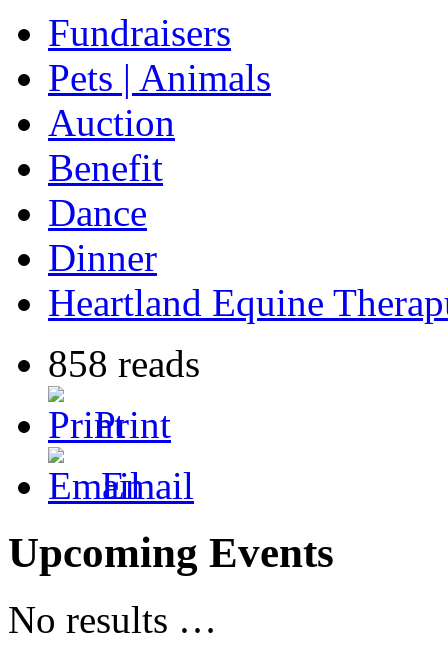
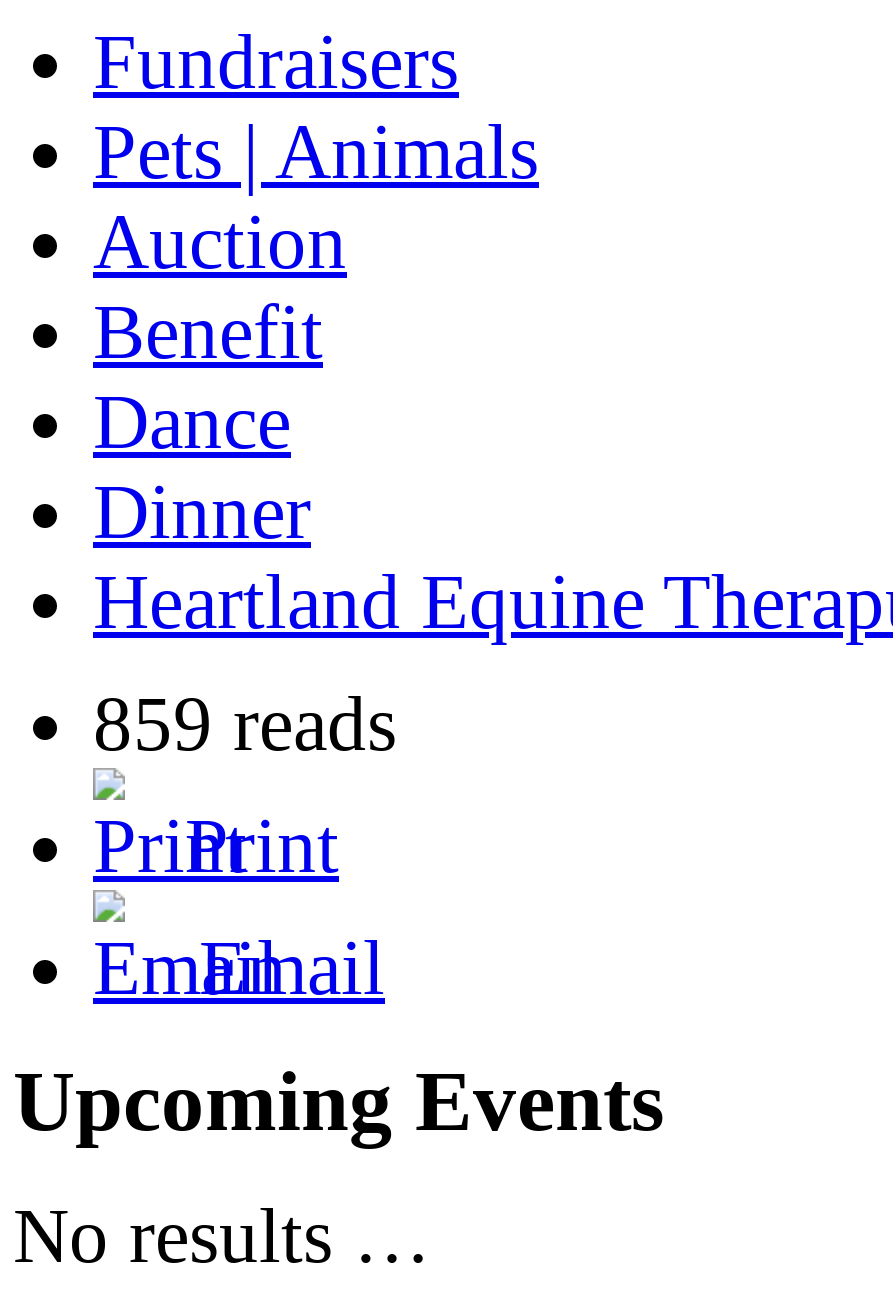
- 858 reads
+ 859 reads
